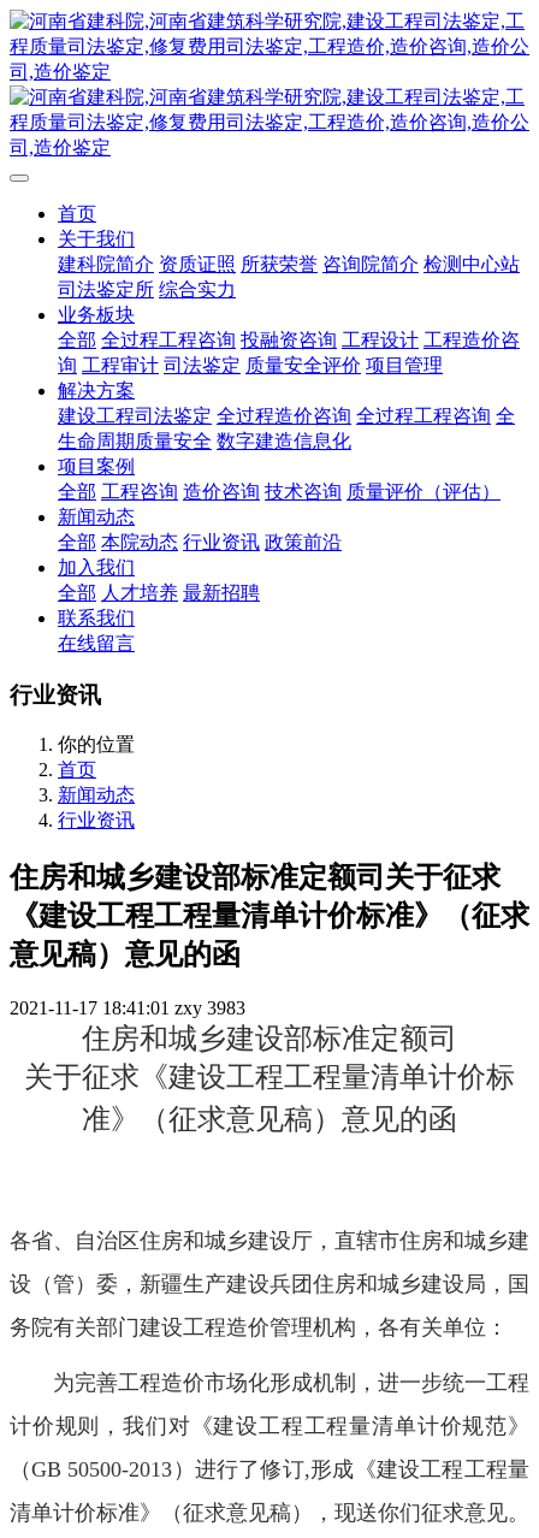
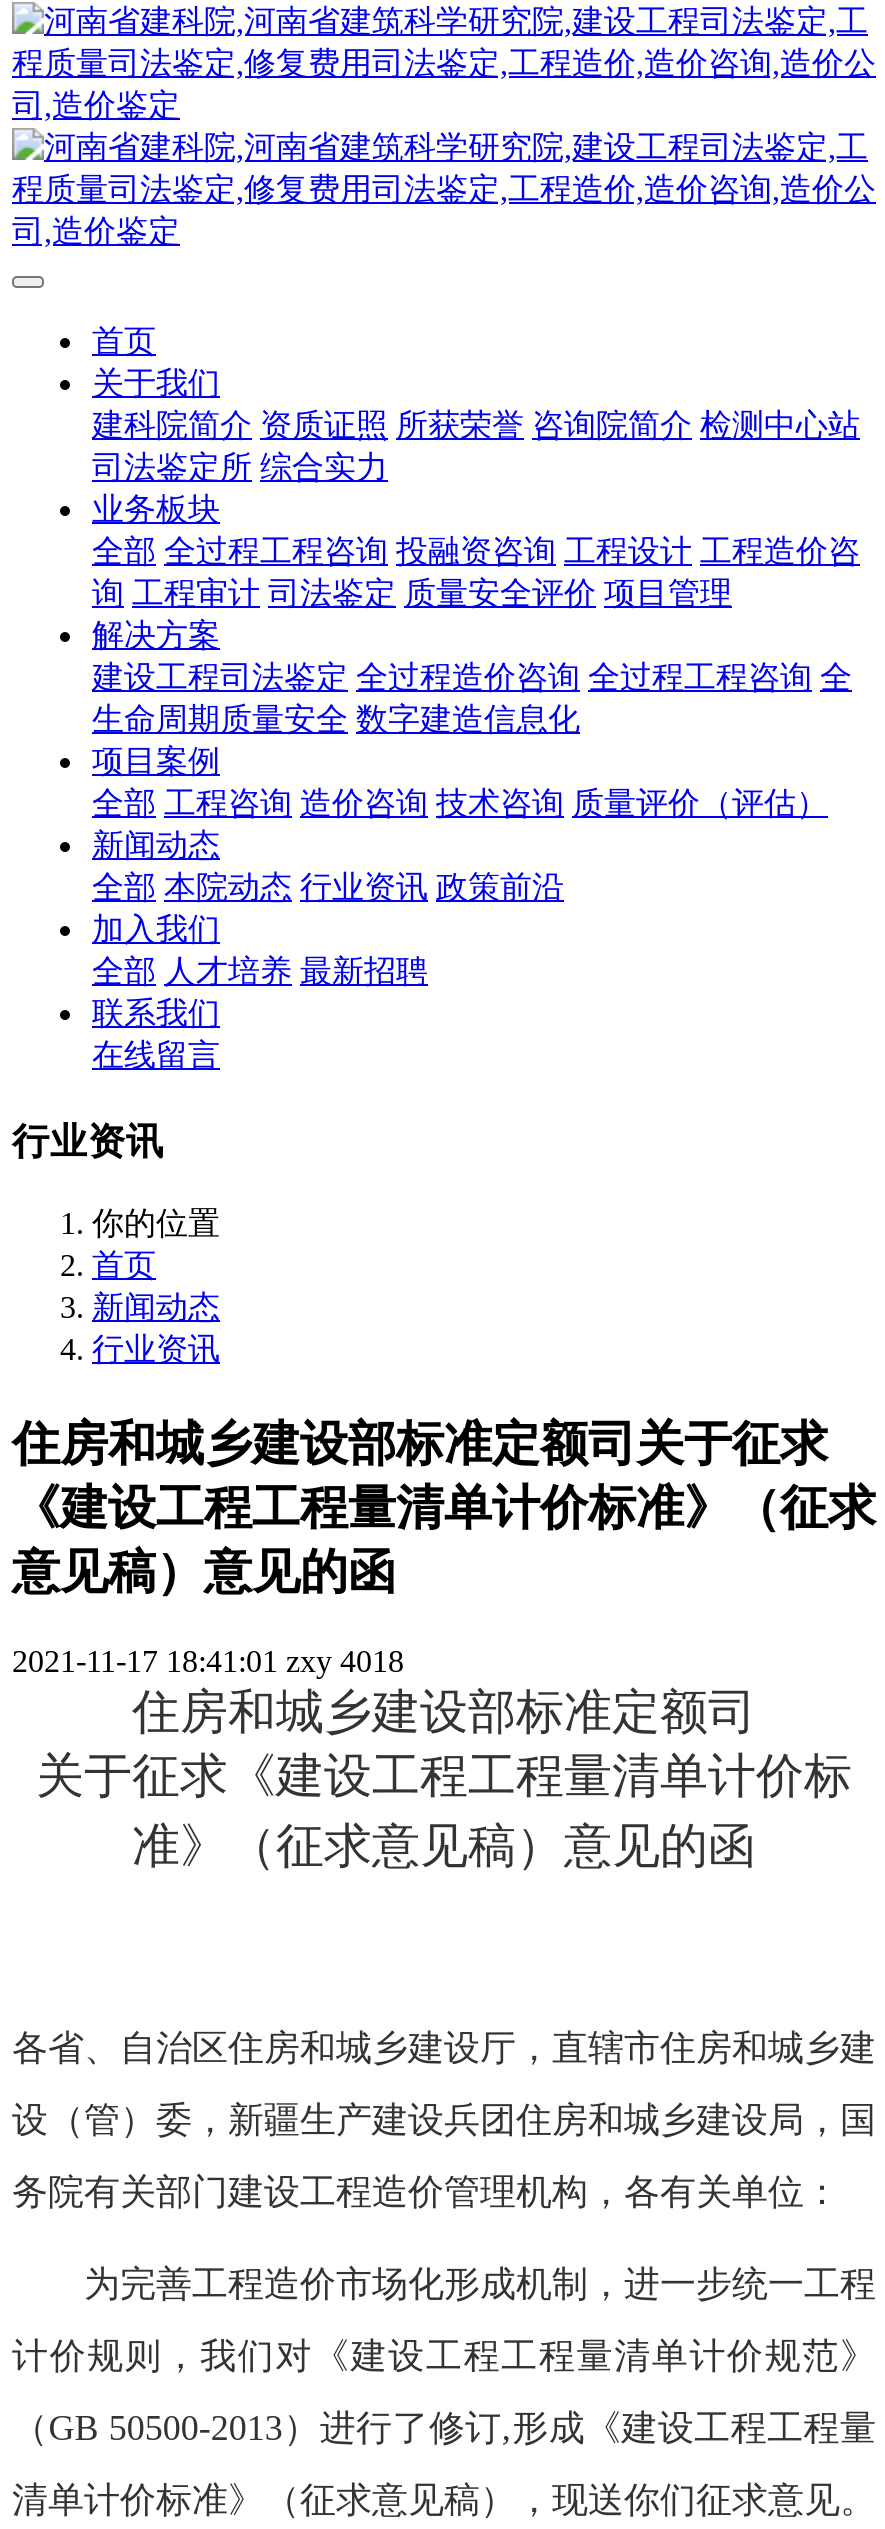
- 2021-11-17 18:41:01 zxy 3983
+ 2021-11-17 18:41:01 zxy 4018
